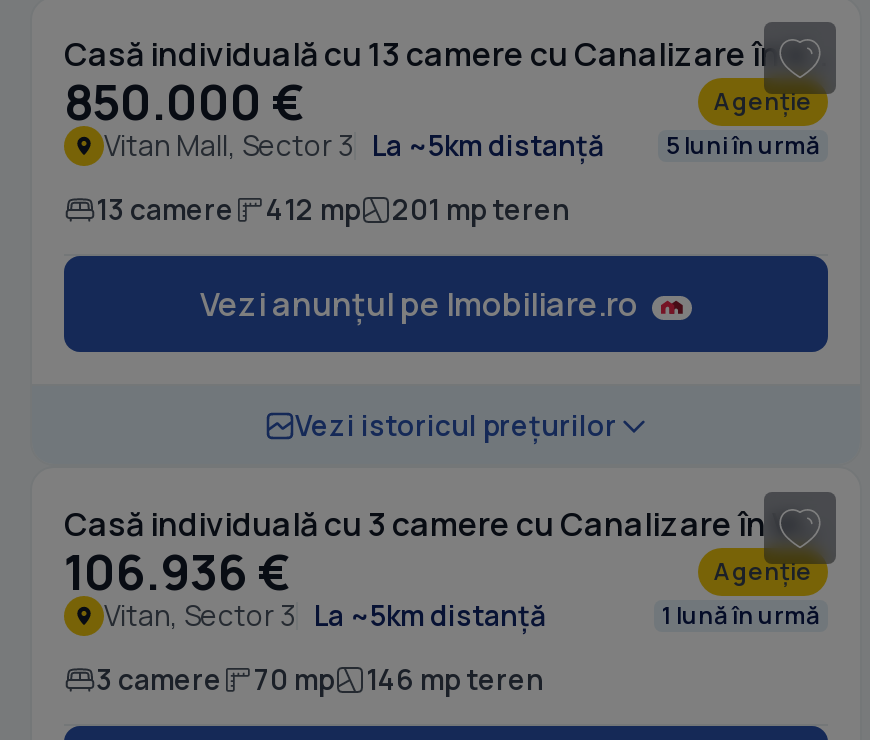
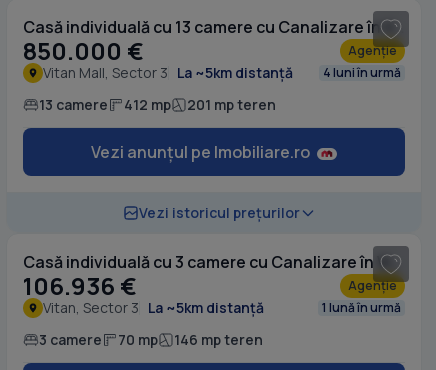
- Vitan Mall, Sector 3 La ~5km distanță 5 luni în urmă
+ Vitan Mall, Sector 3 La ~5km distanță 4 luni în urmă
